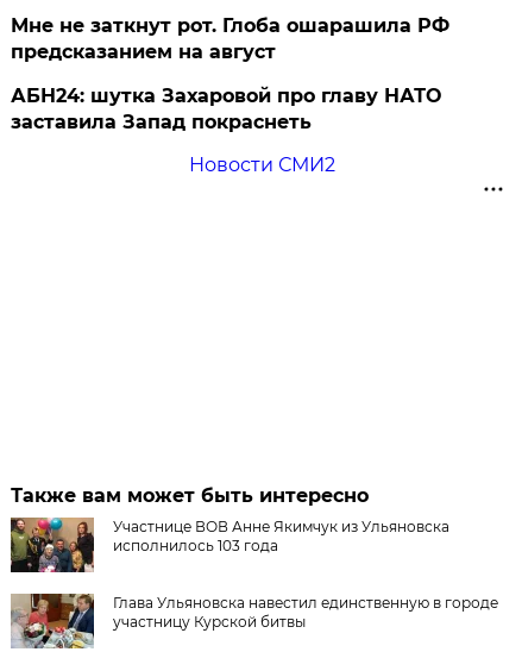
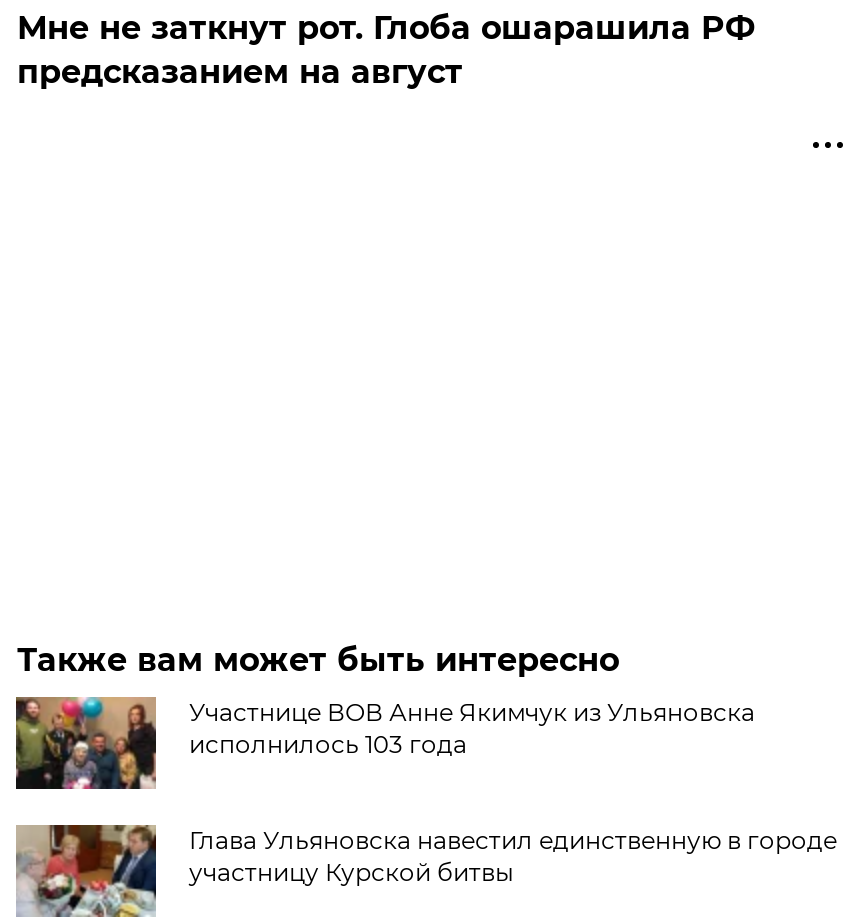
- АБН24: шутка Захаровой про главу НАТО
- заставила Запад покраснеть
- Новости СМИ2
